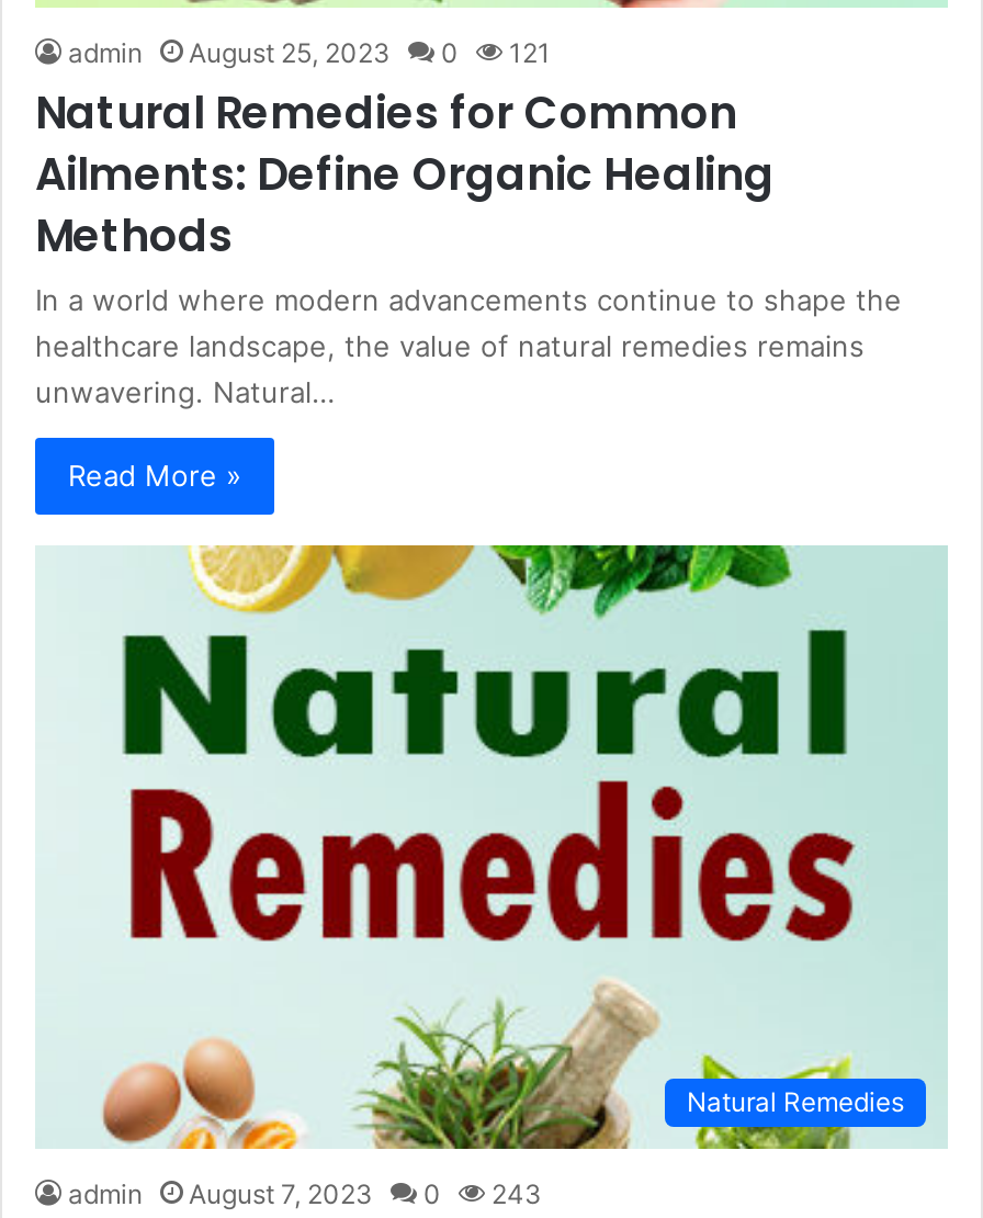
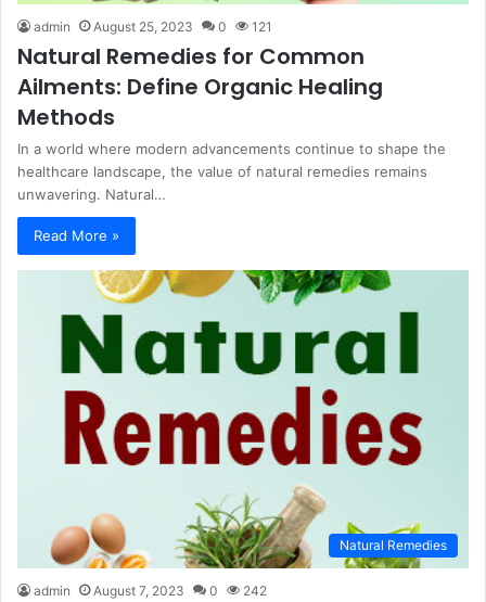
- admin August 7, 2023 0 243
+ admin August 7, 2023 0 242
